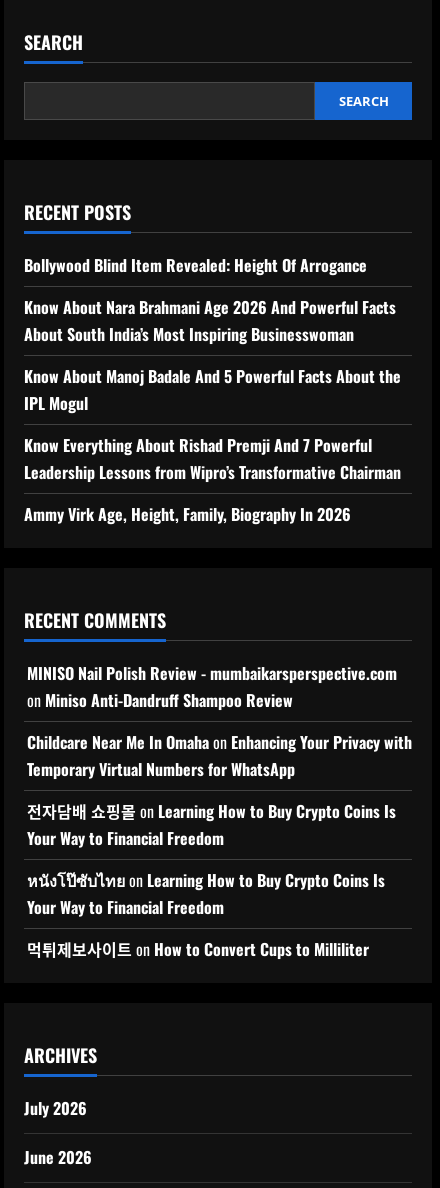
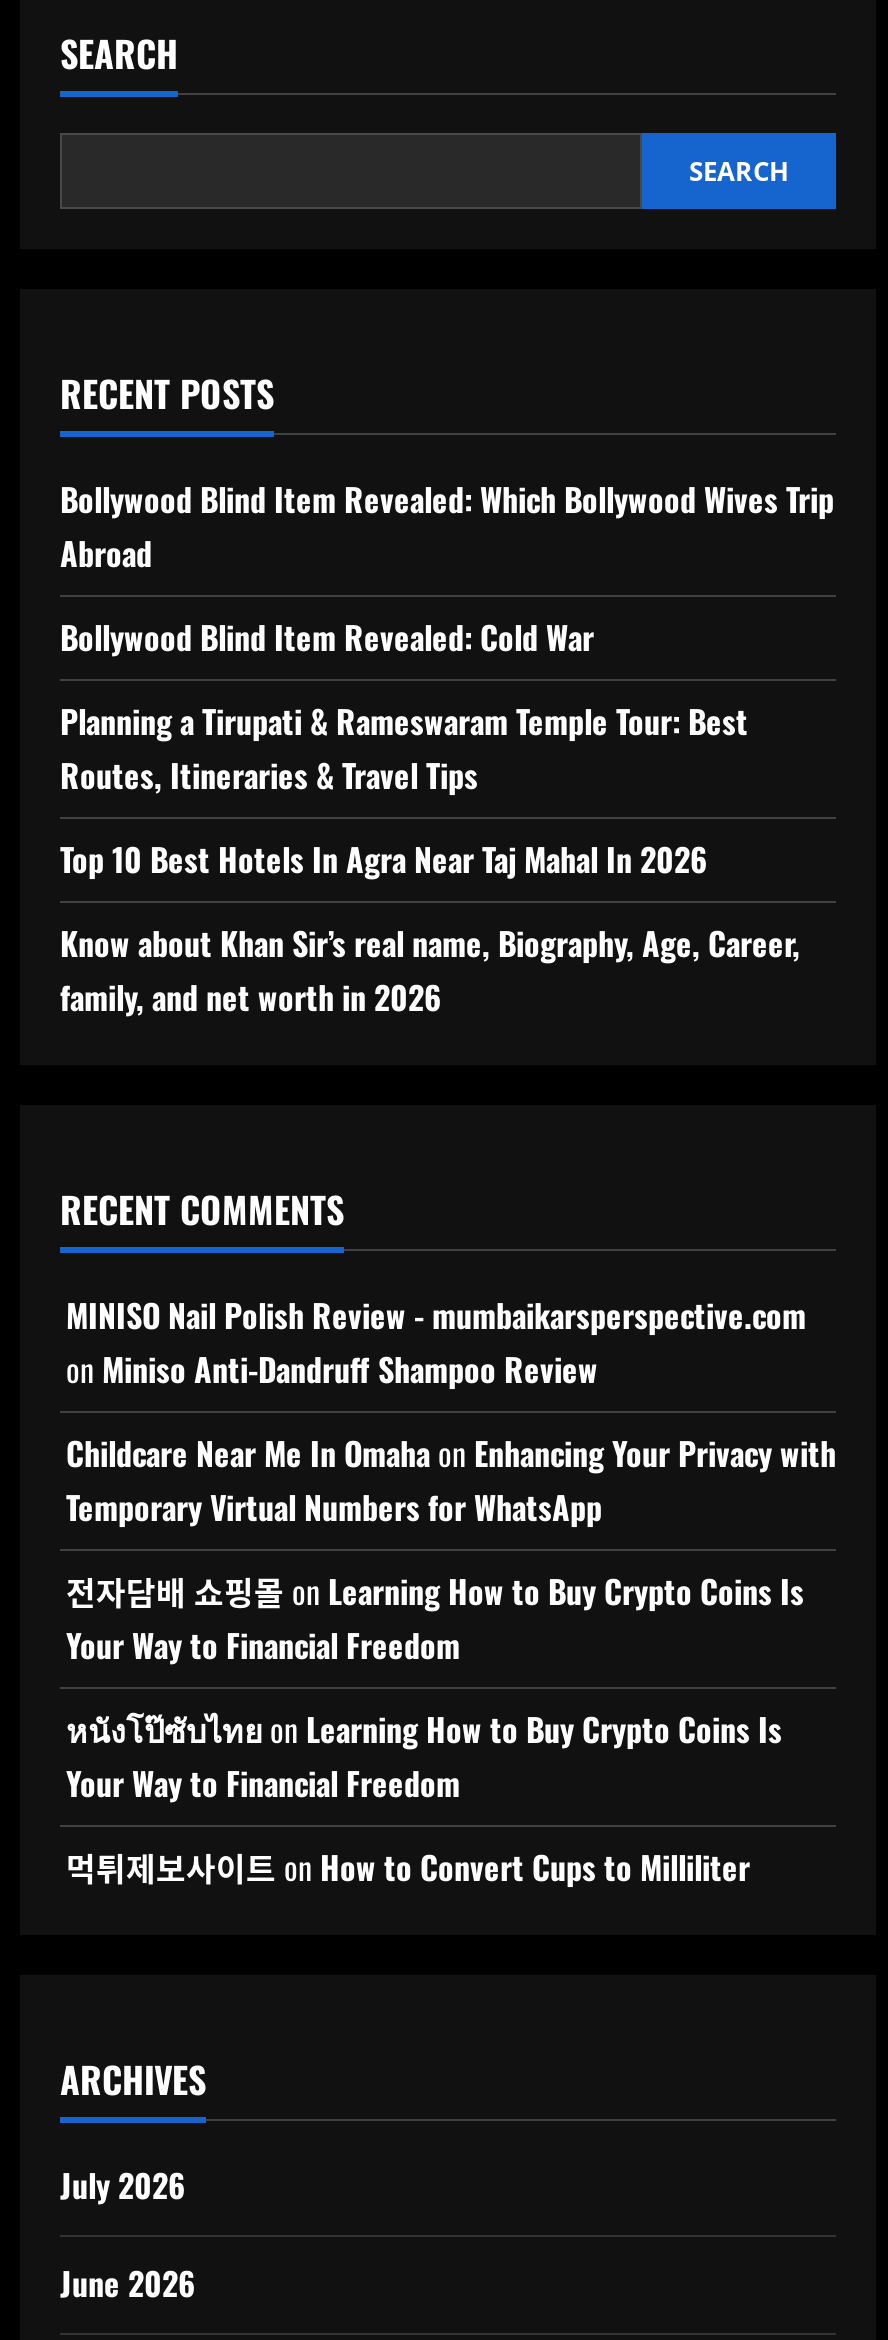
- Bollywood Blind Item Revealed: Height Of Arrogance
+ Bollywood Blind Item Revealed: Which Bollywood Wives Trip
+ Abroad

- Know About Nara Brahmani Age 2026 And Powerful Facts
- About South India’s Most Inspiring Businesswoman
+ Bollywood Blind Item Revealed: Cold War

- Know About Manoj Badale And 5 Powerful Facts About the
- IPL Mogul
+ Planning a Tirupati & Rameswaram Temple Tour: Best
+ Routes, Itineraries & Travel Tips

- Know Everything About Rishad Premji And 7 Powerful
- Leadership Lessons from Wipro’s Transformative Chairman
+ Top 10 Best Hotels In Agra Near Taj Mahal In 2026

- Ammy Virk Age, Height, Family, Biography In 2026
+ Know about Khan Sir’s real name, Biography, Age, Career,
+ family, and net worth in 2026
